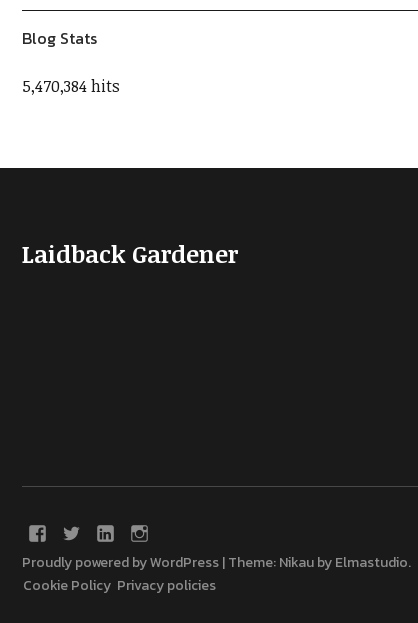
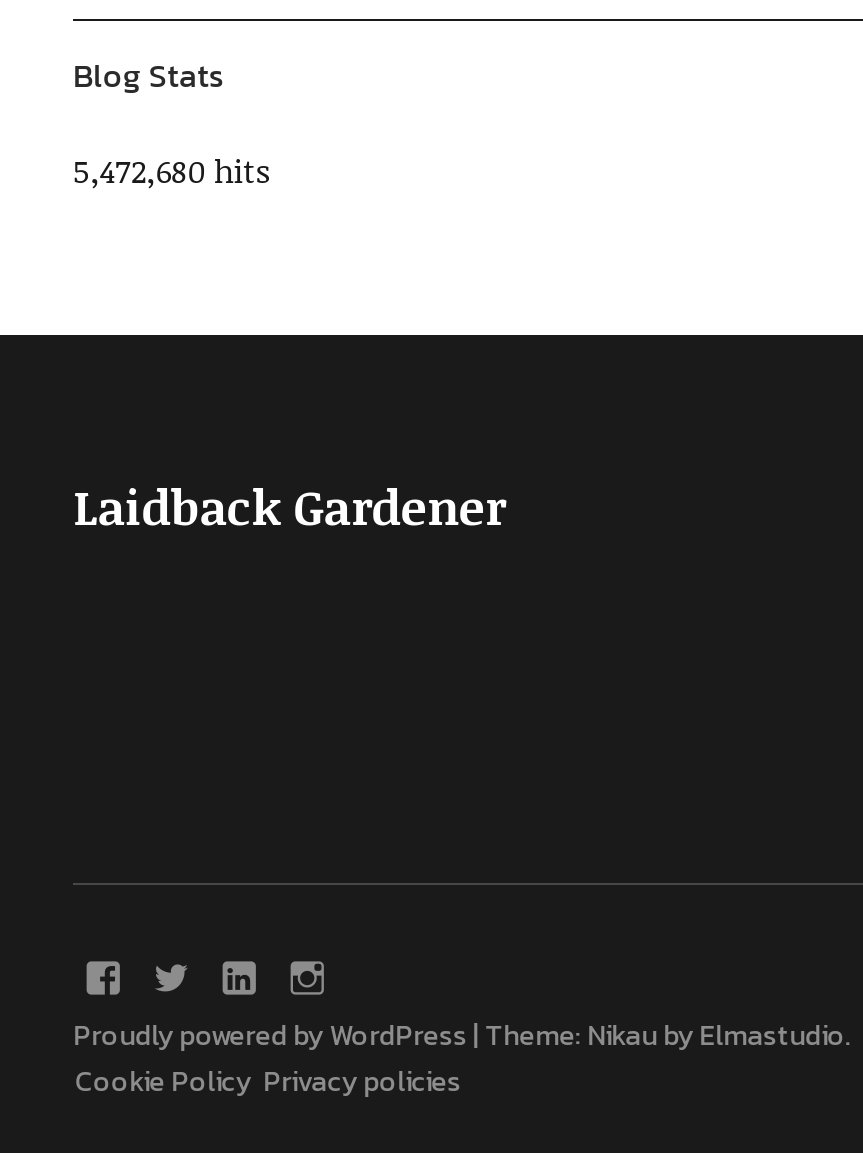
- 5,470,384 hits
+ 5,472,680 hits
